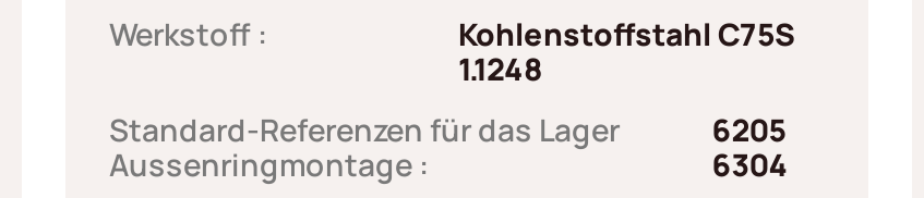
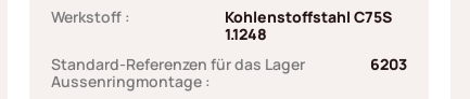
- 6205
- 6304
+ 6203
